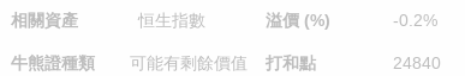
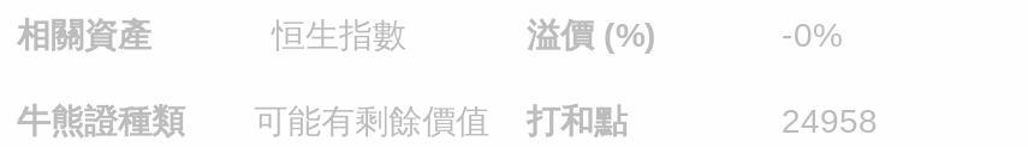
- -0.2%
+ -0%

- 24840
+ 24958
